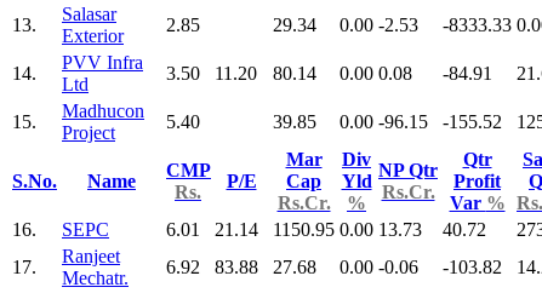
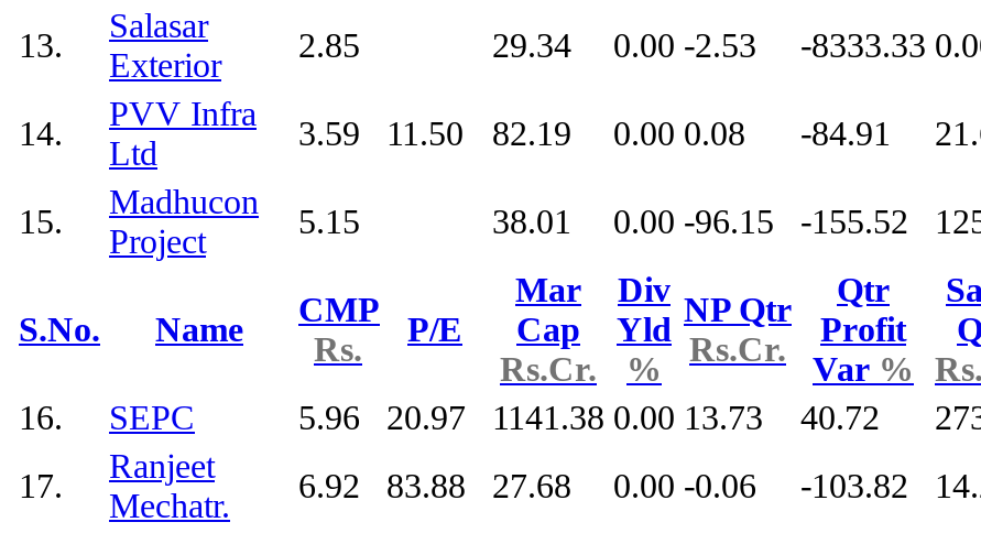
- 3.50
+ 3.59

- 11.20
+ 11.50

- 80.14
+ 82.19

- 5.40
+ 5.15

- 39.85
+ 38.01

- 6.01
+ 5.96

- 21.14
+ 20.97

- 1150.95 0.00 13.73
+ 1141.38 0.00 13.73
